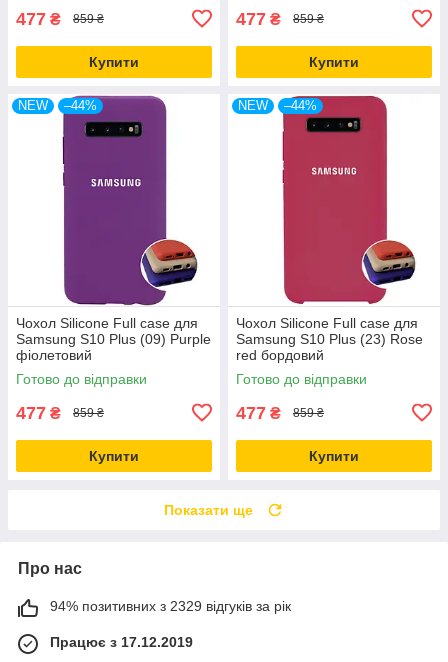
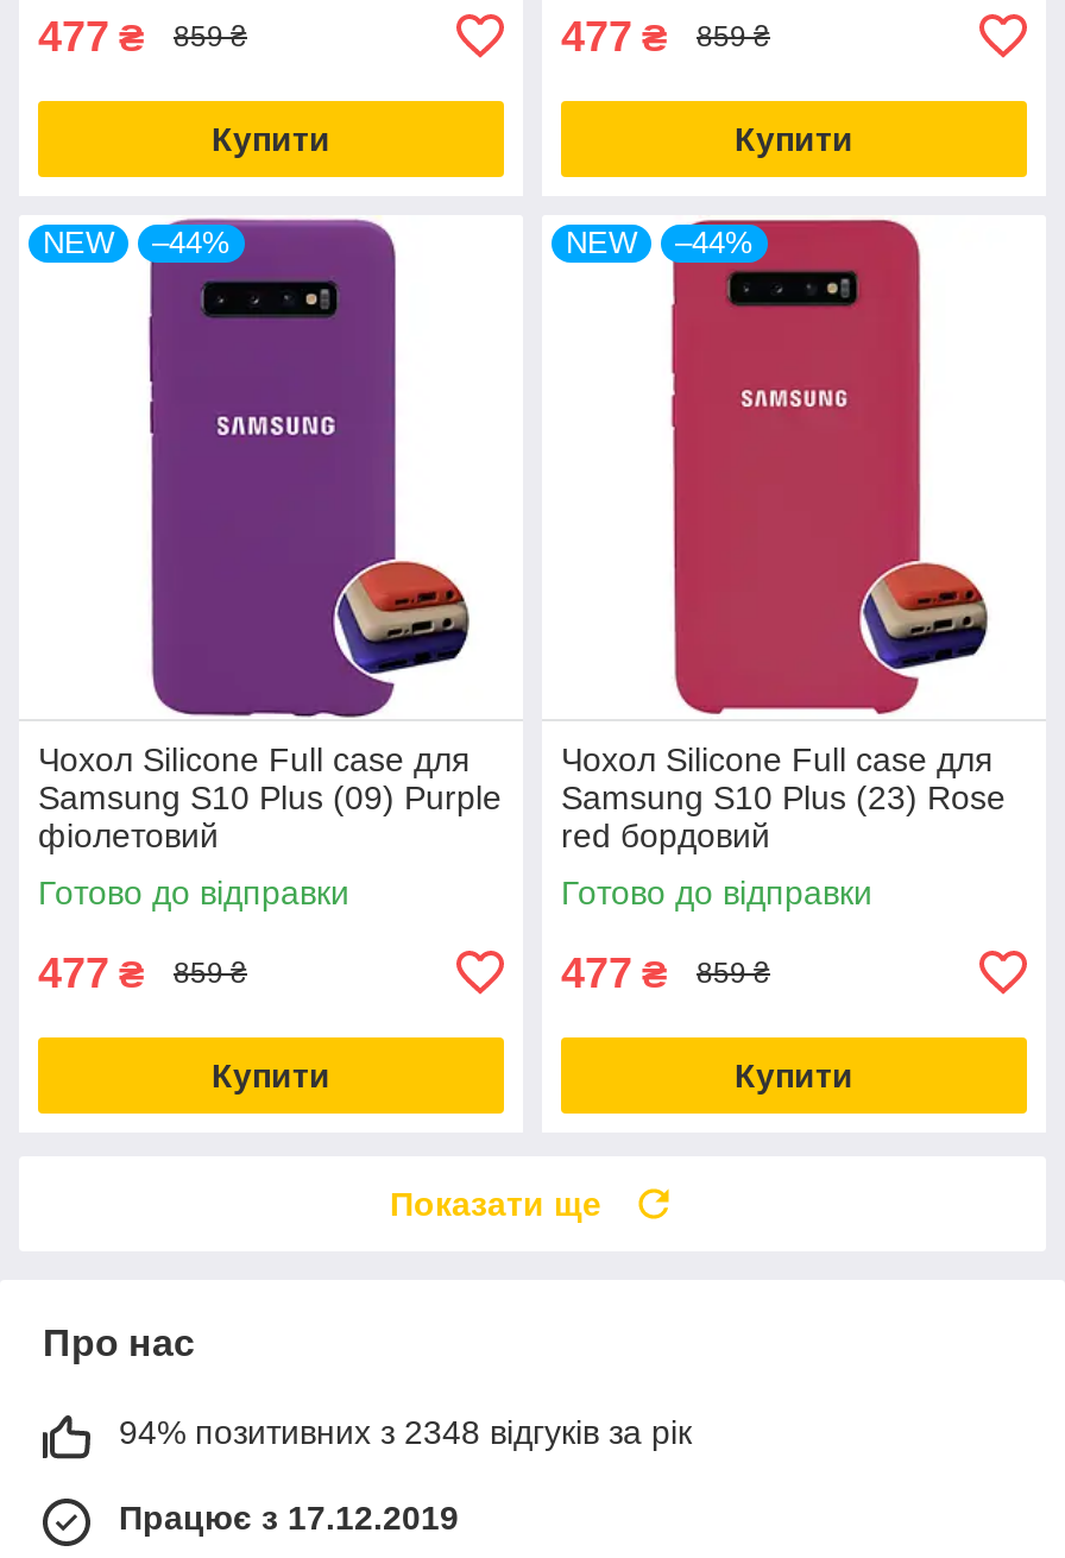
- 94% позитивних з 2329 відгуків за рік
+ 94% позитивних з 2348 відгуків за рік
